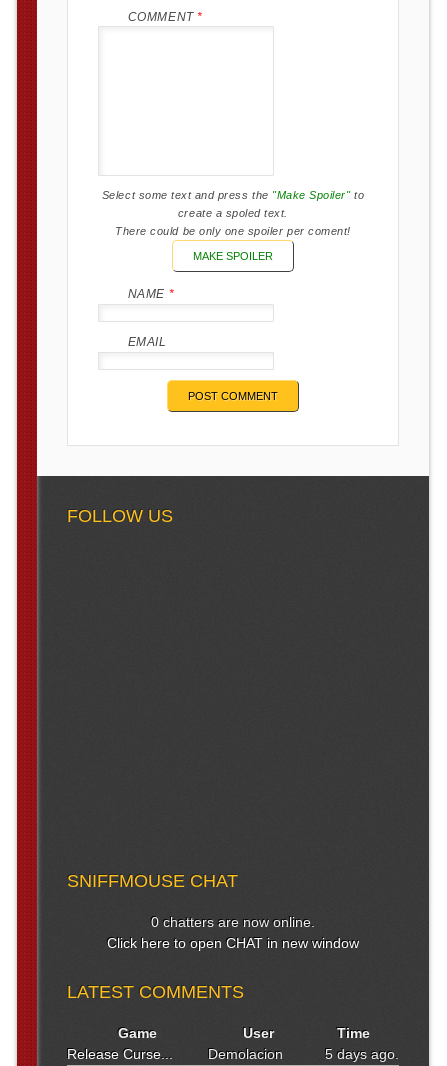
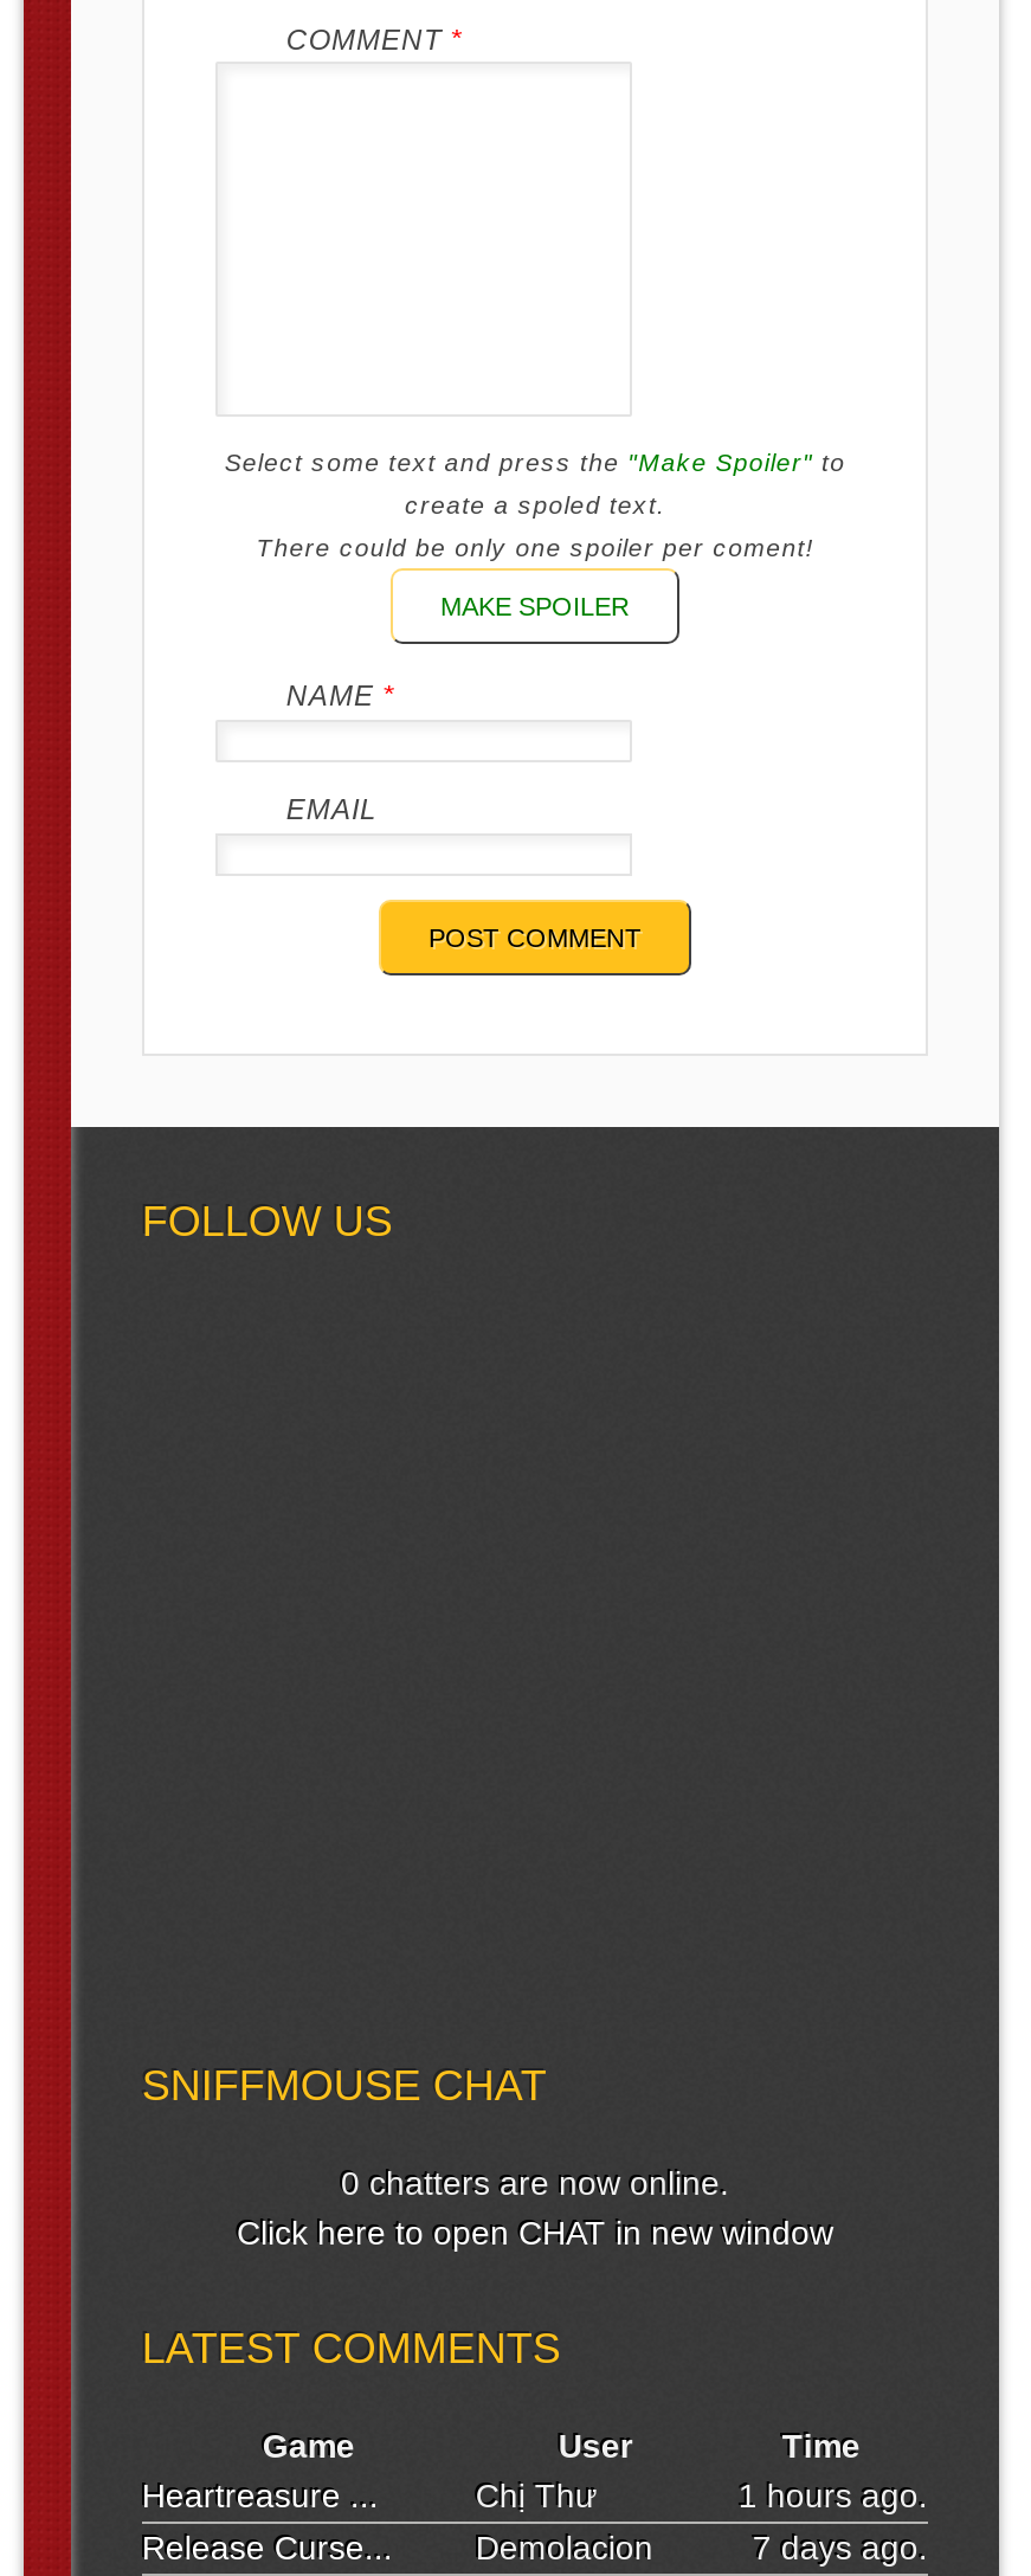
+ Heartreasure ...
+ Chị Thư
+ 1 hours ago.

- 5 days ago.
+ 7 days ago.
